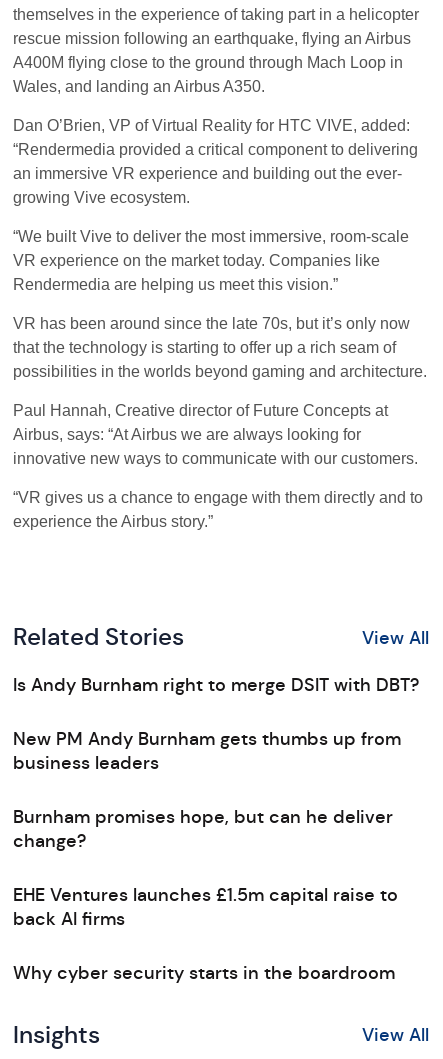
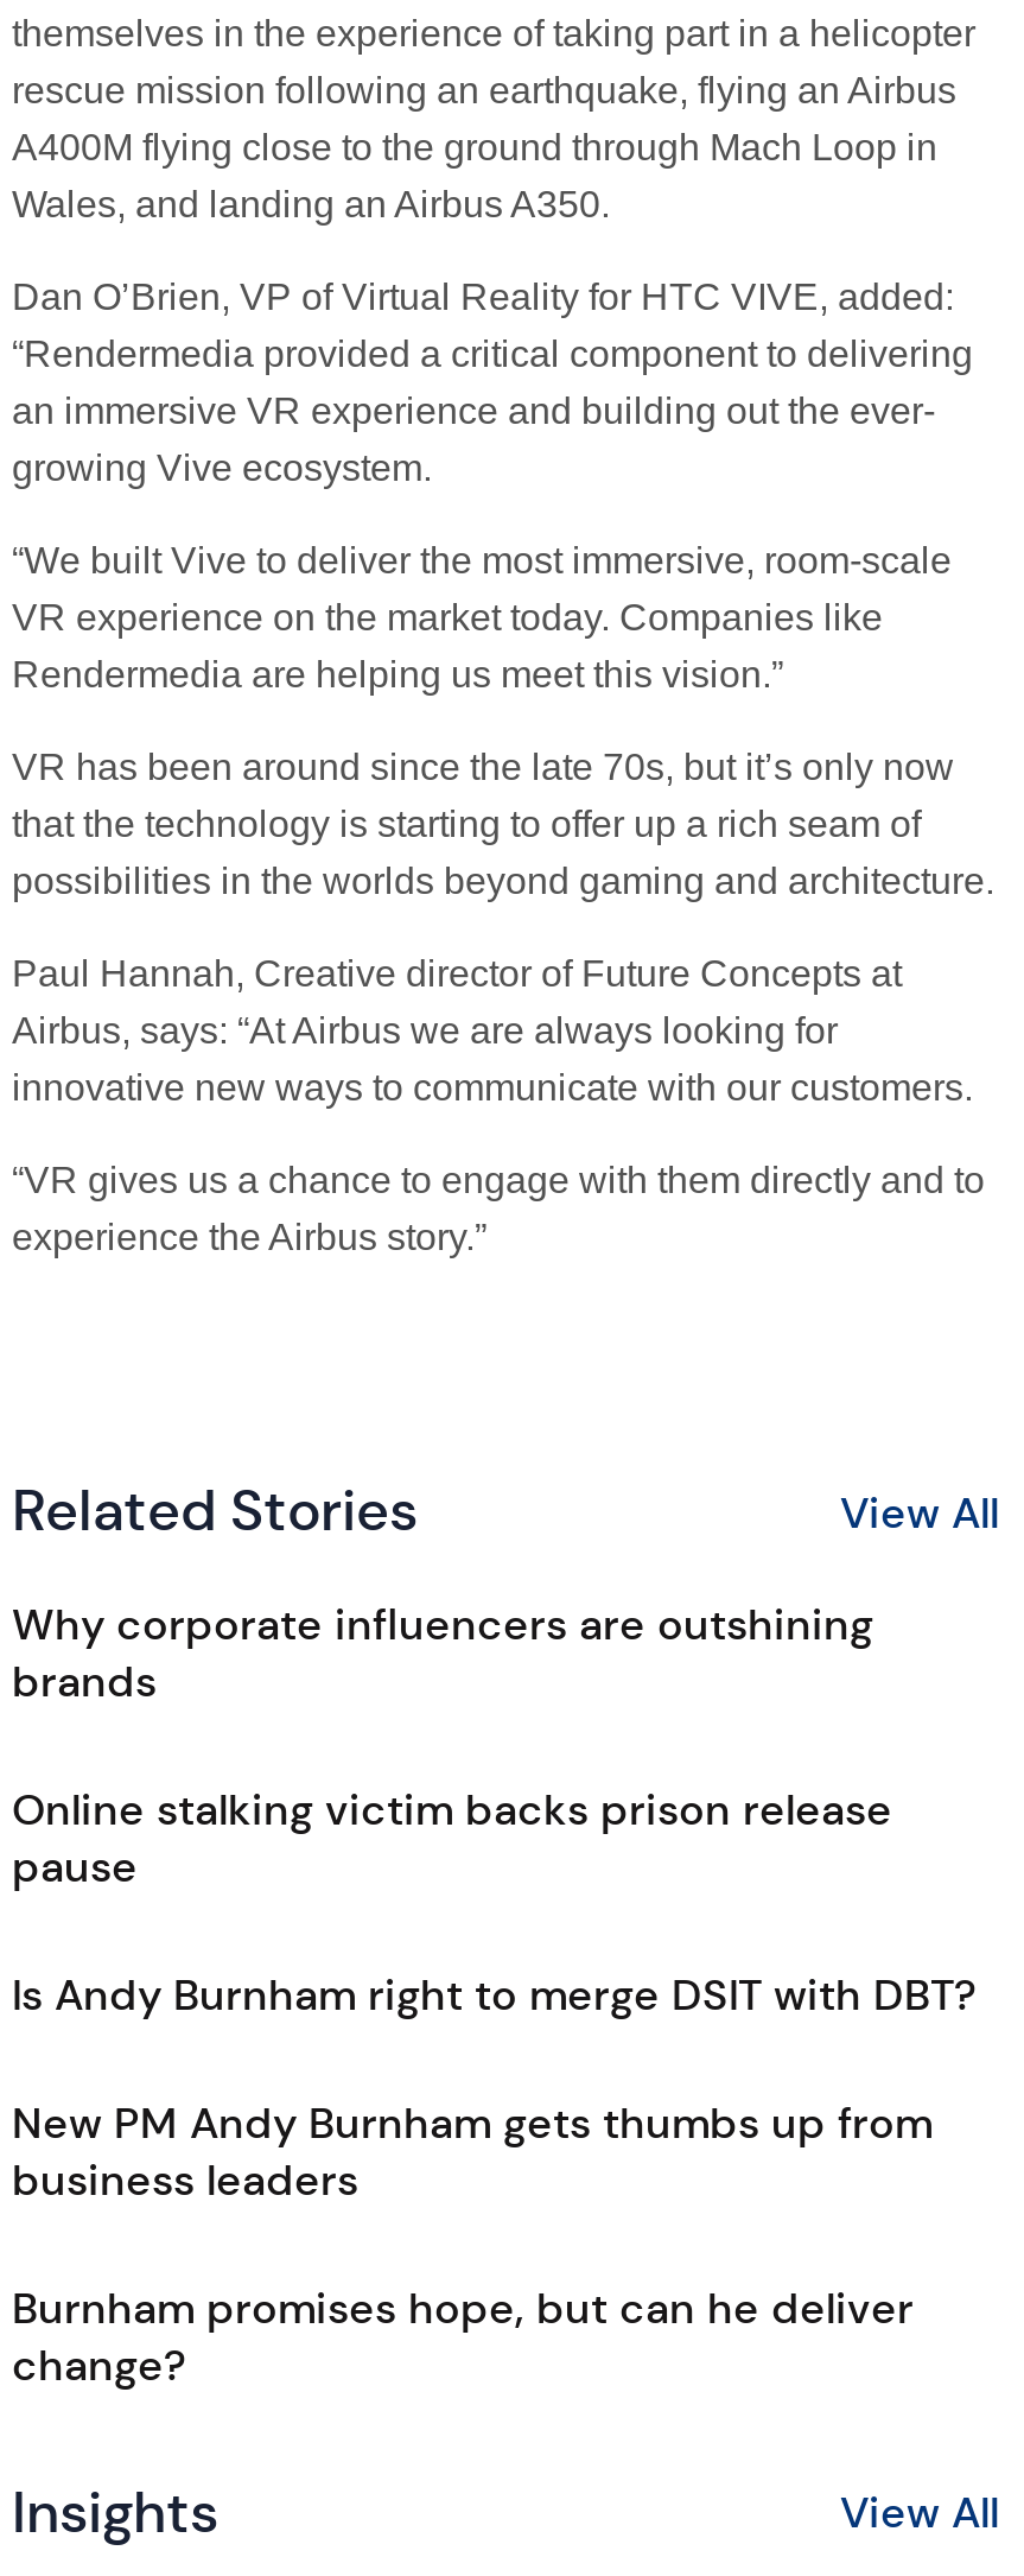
+ Why corporate influencers are outshining
+ brands
+ Online stalking victim backs prison release
+ pause

moved down: Is Andy Burnham right to merge DSIT with DBT? | New PM Andy Burnham gets thumbs up from | business leaders | Burnham promises hope, but can he deliver | change?

- EHE Ventures launches £1.5m capital raise to
- back AI firms
- Why cyber security starts in the boardroom
